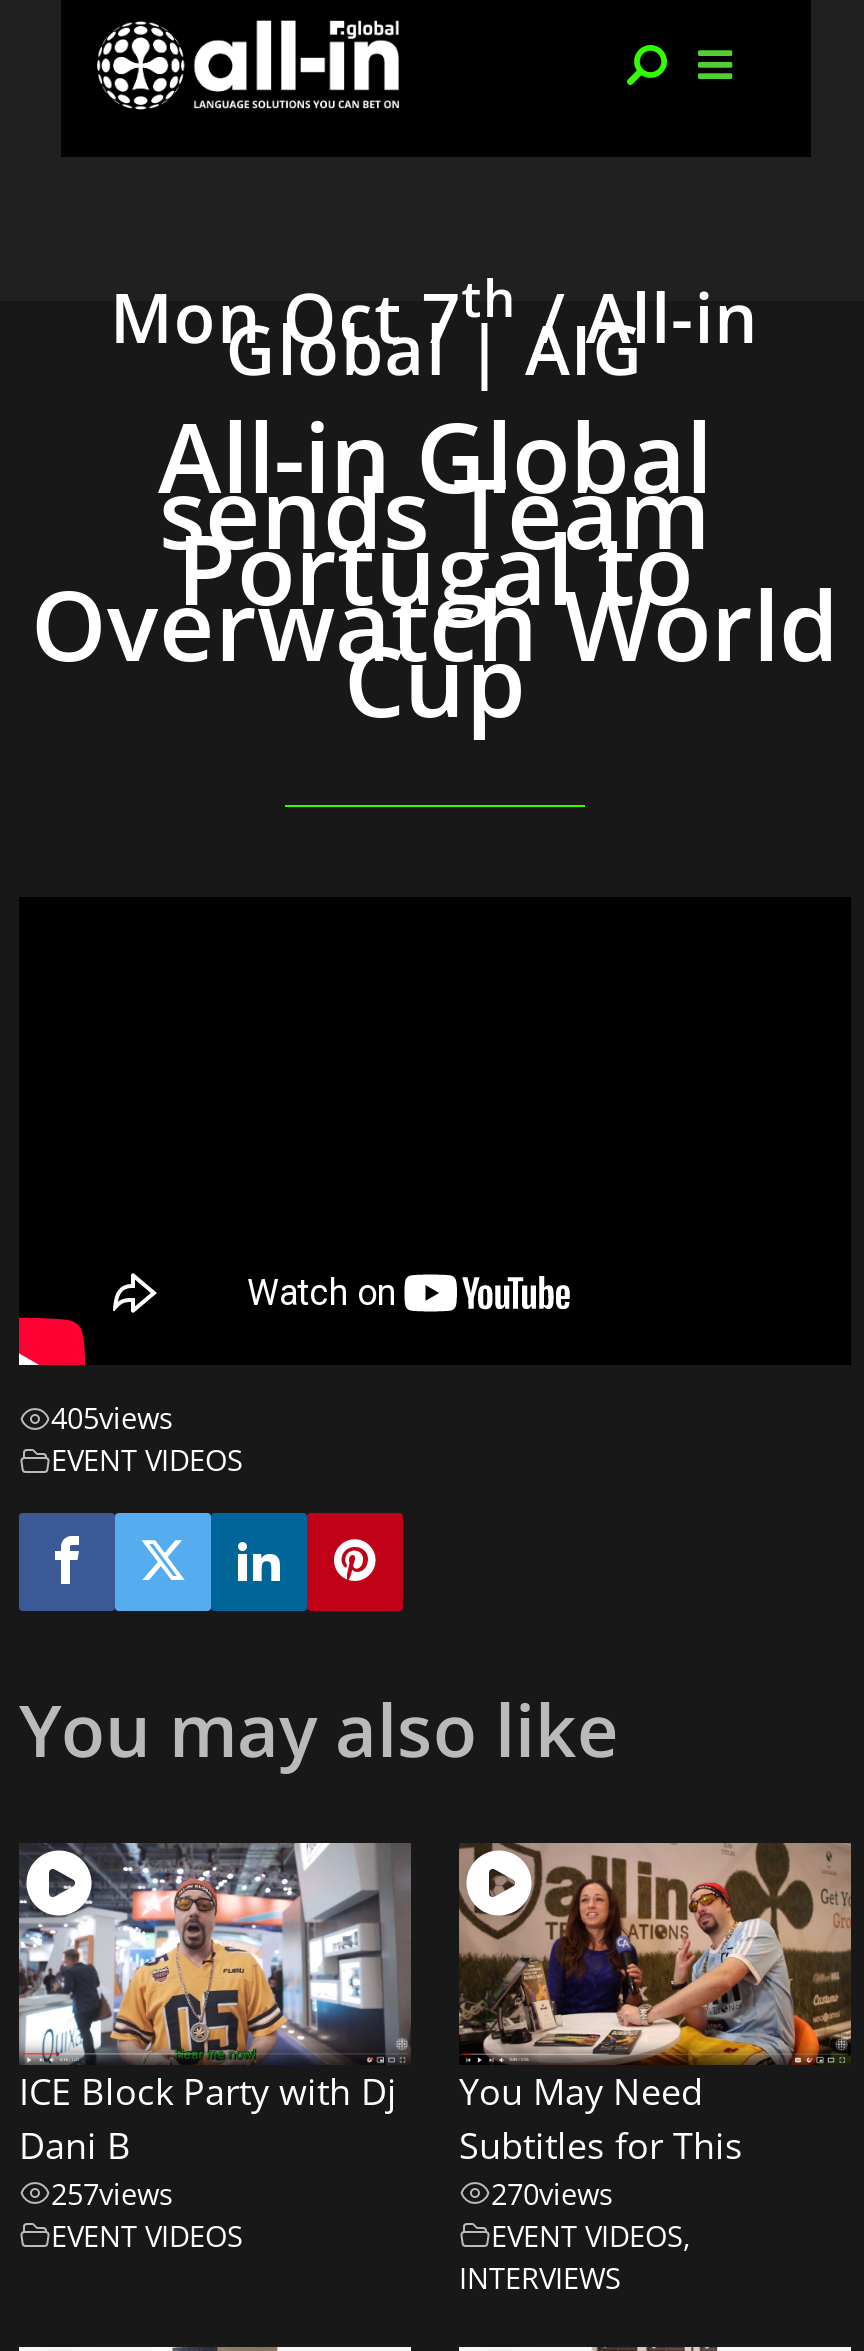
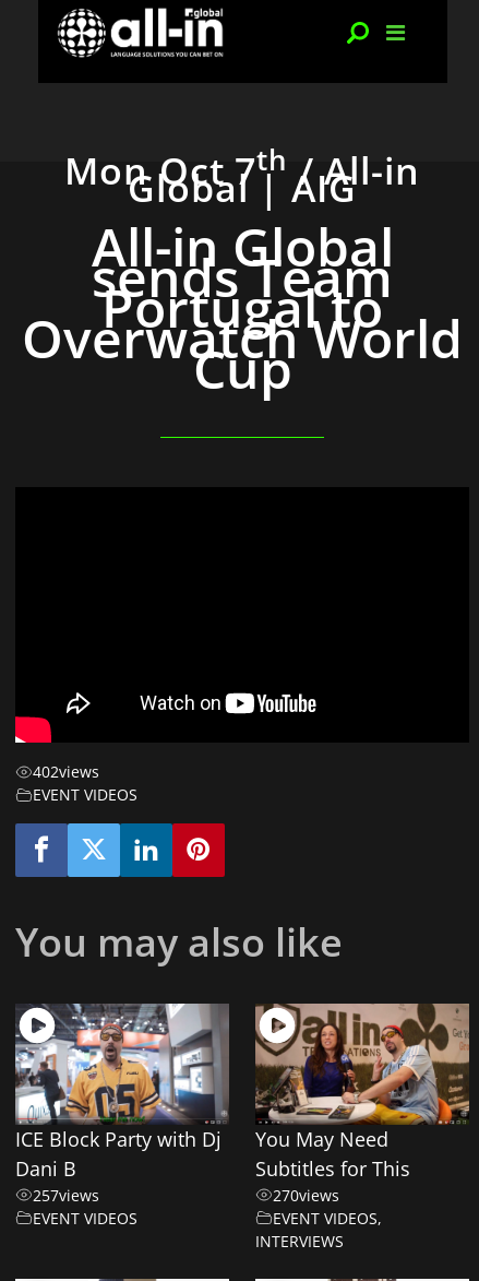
- 405views
+ 402views
